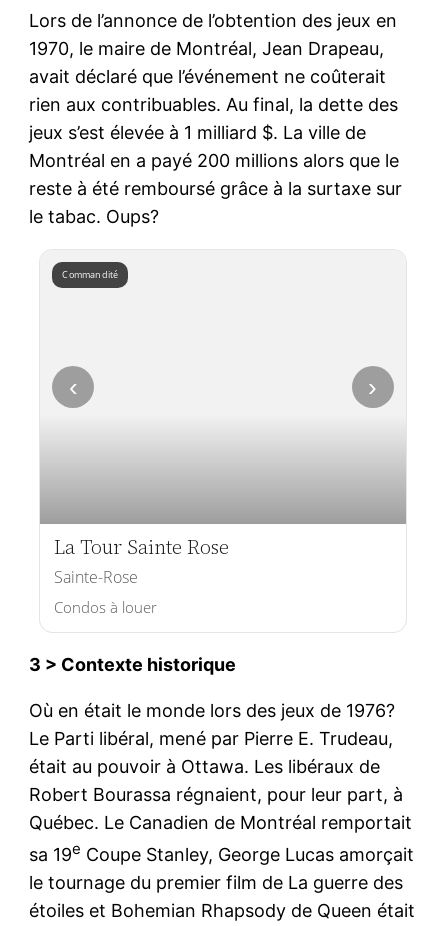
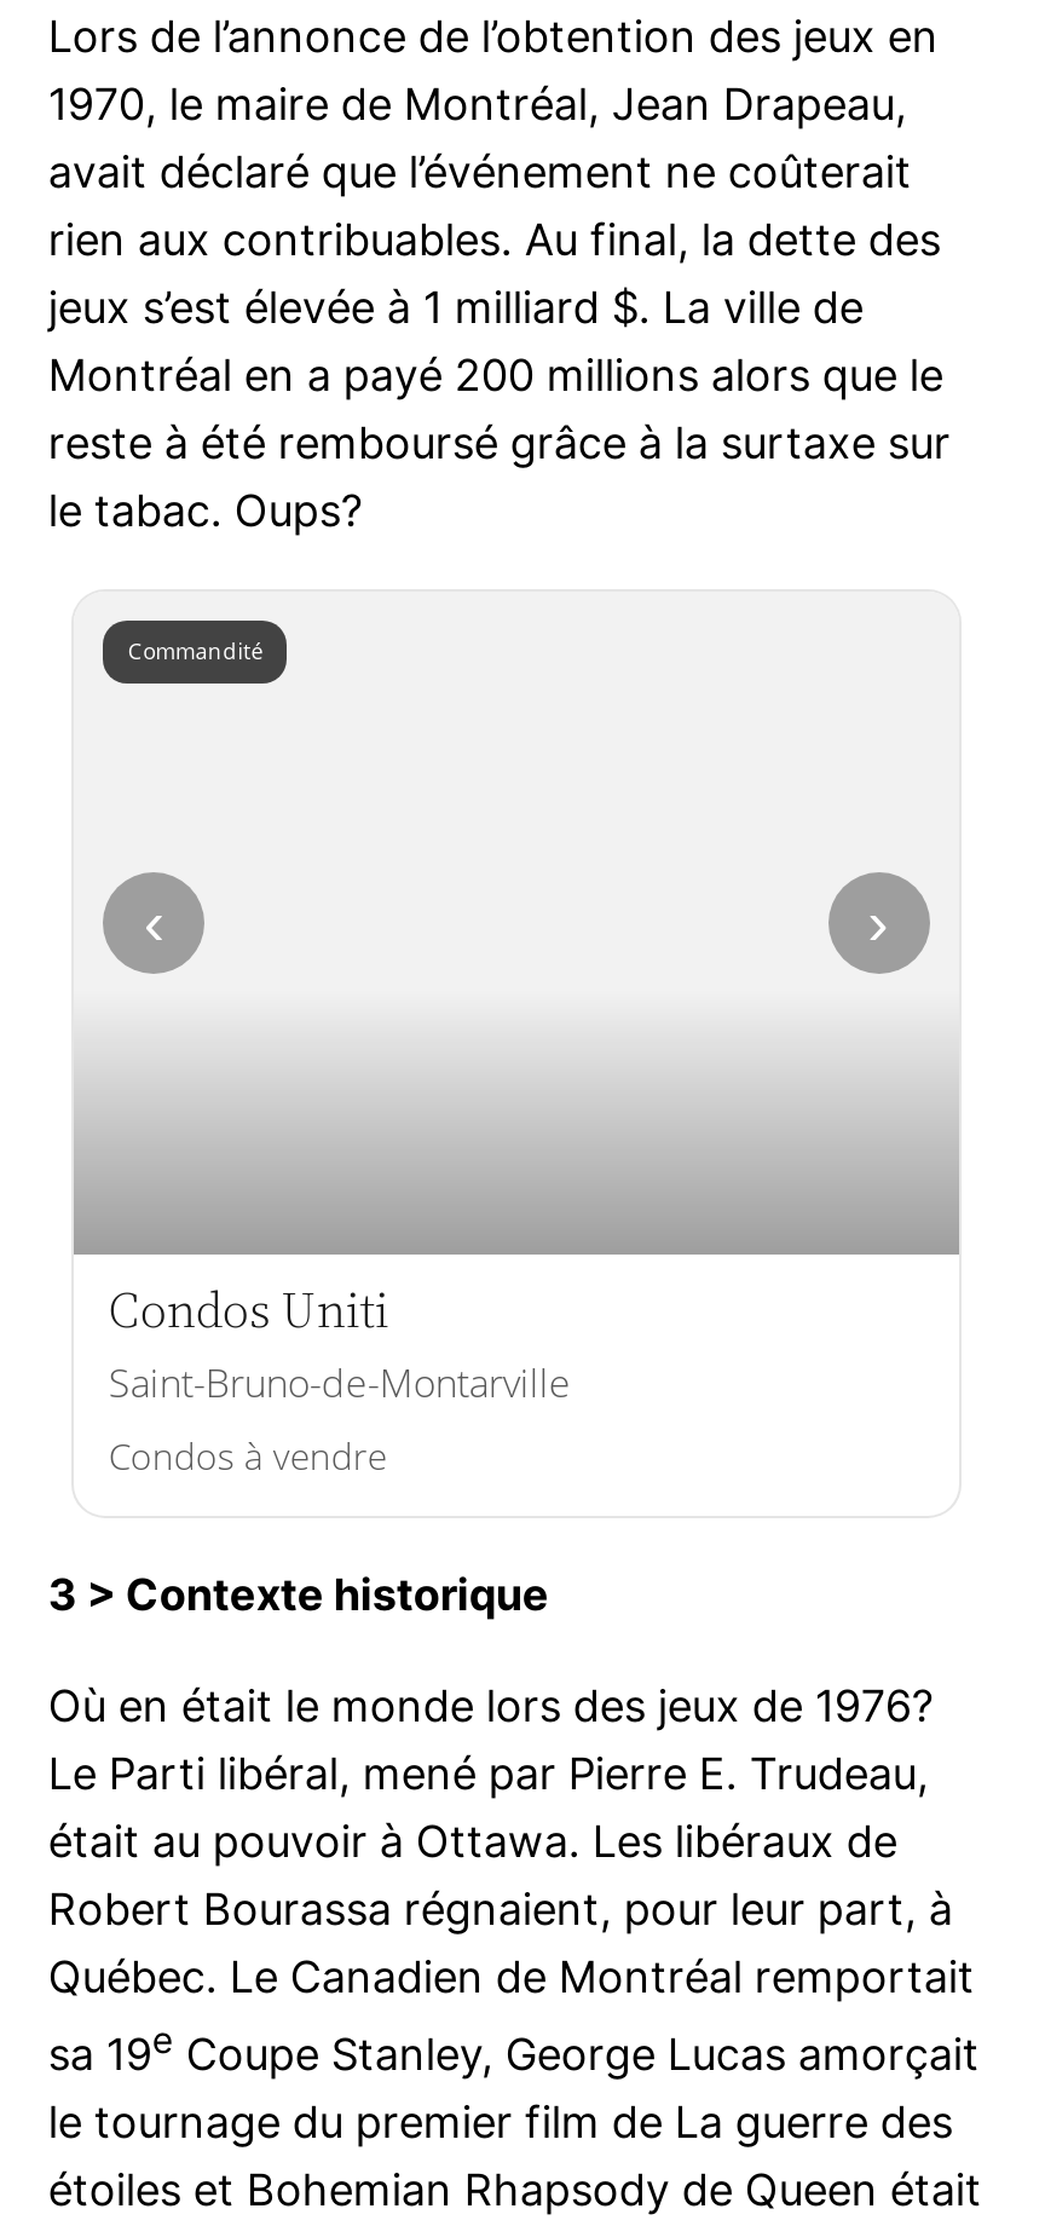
- La Tour Sainte Rose
- Sainte-Rose
- Condos à louer
+ Condos Uniti
+ Saint-Bruno-de-Montarville
+ Condos à vendre
